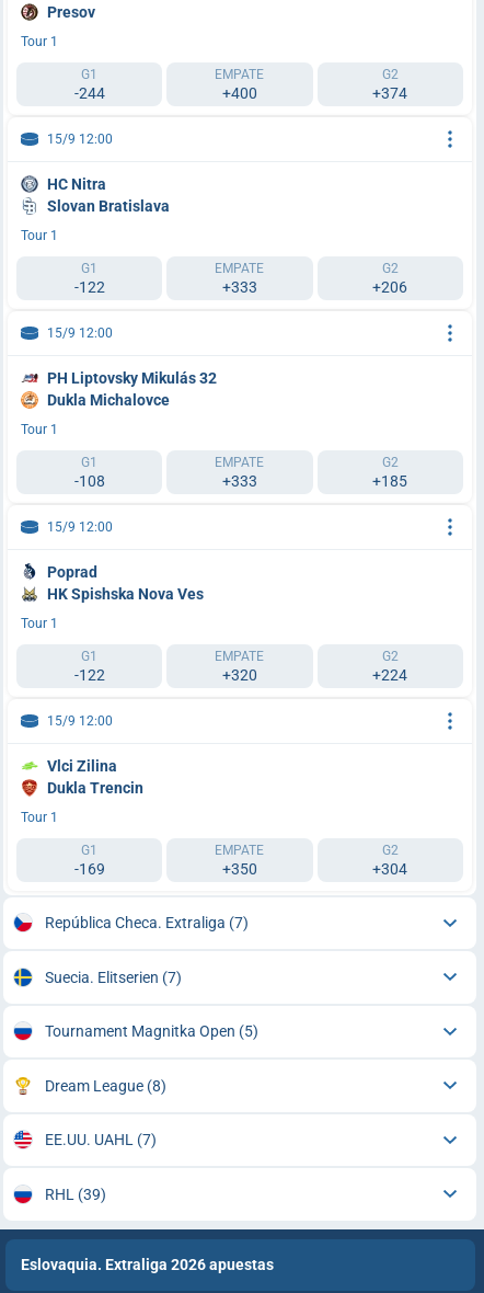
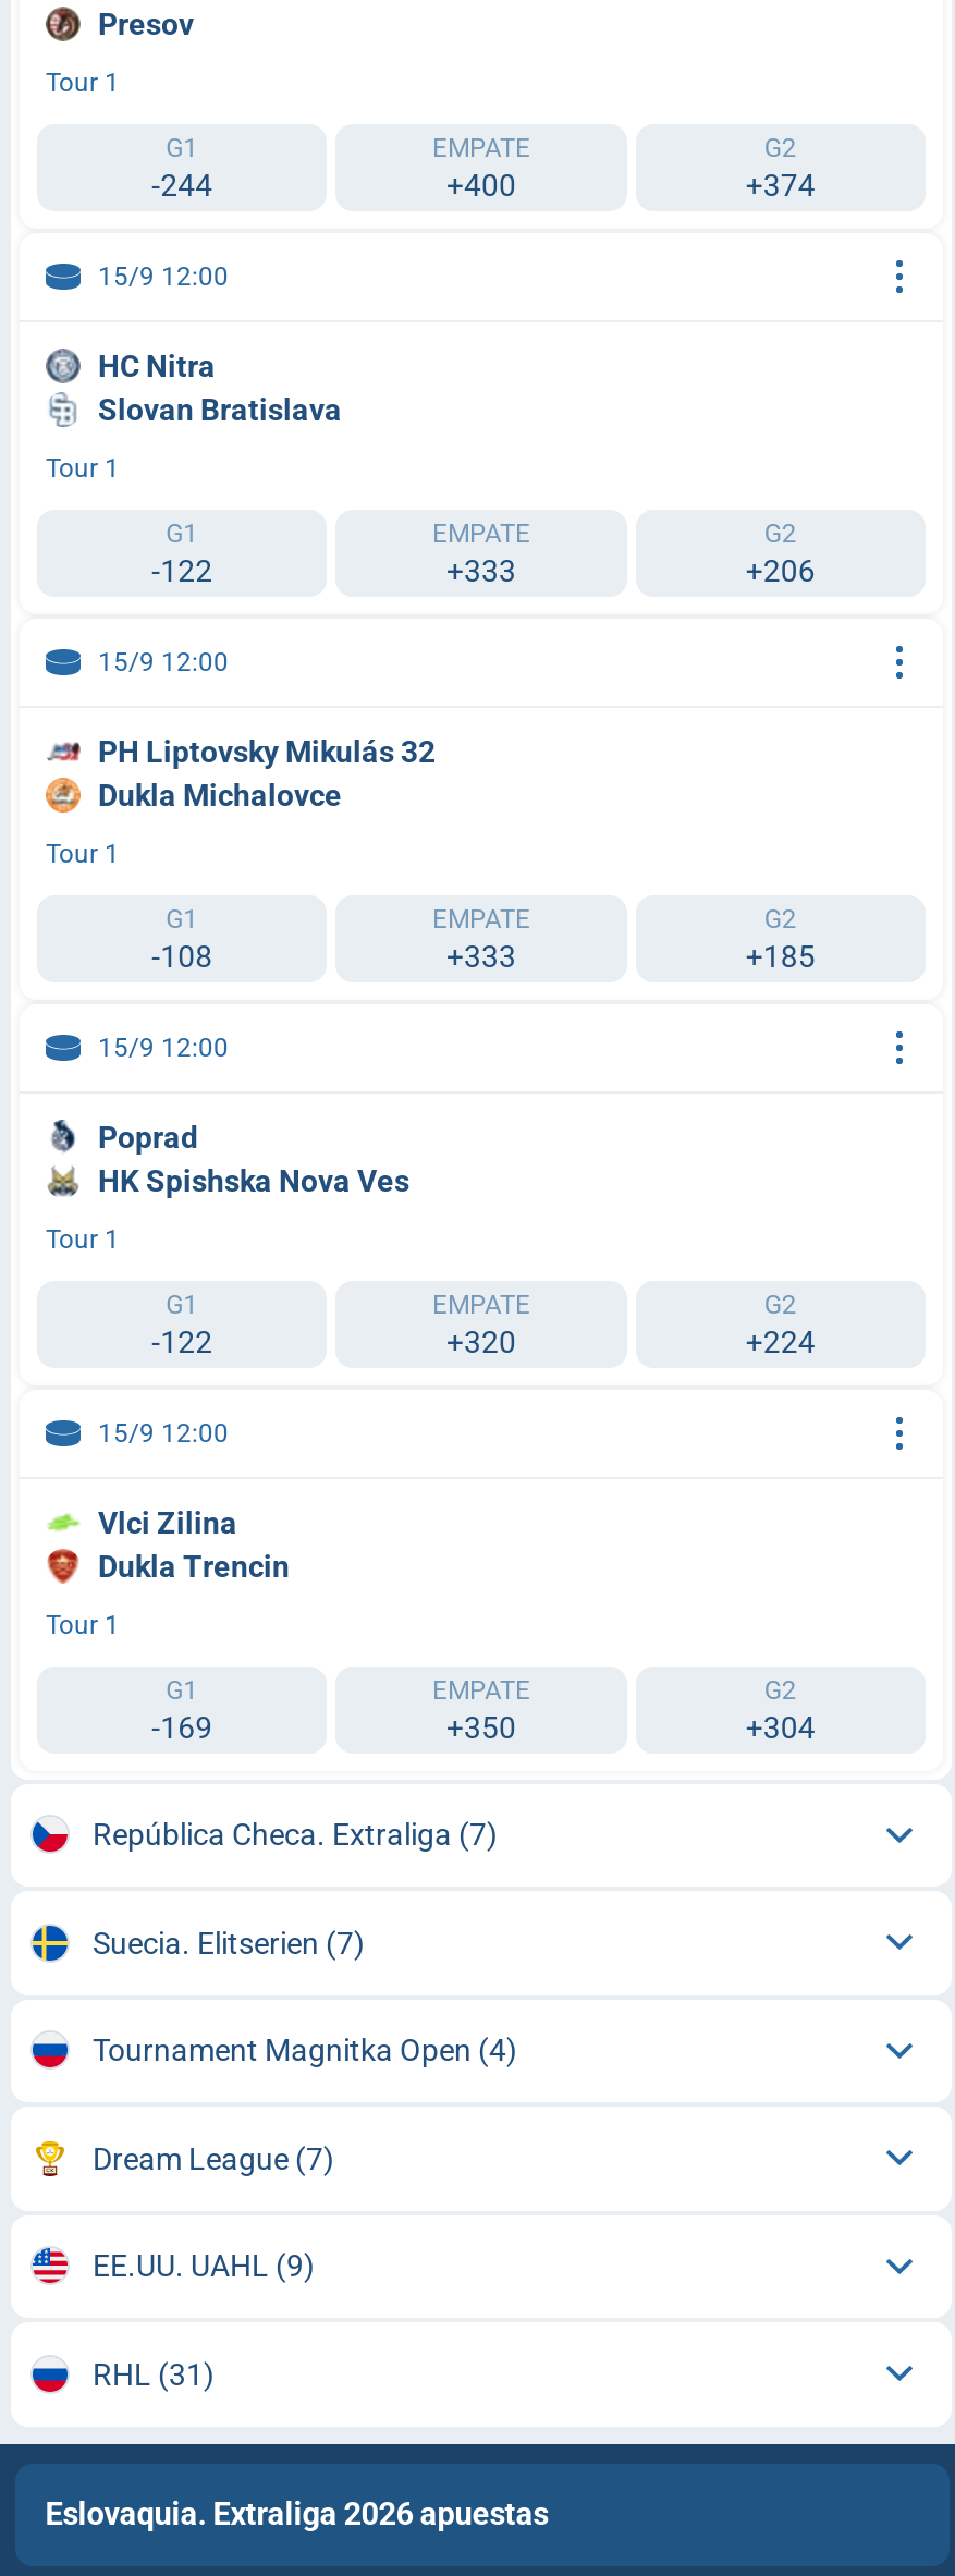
- Tournament Magnitka Open (5)
+ Tournament Magnitka Open (4)

- Dream League (8)
+ Dream League (7)

- EE.UU. UAHL (7)
+ EE.UU. UAHL (9)

- RHL (39)
+ RHL (31)
